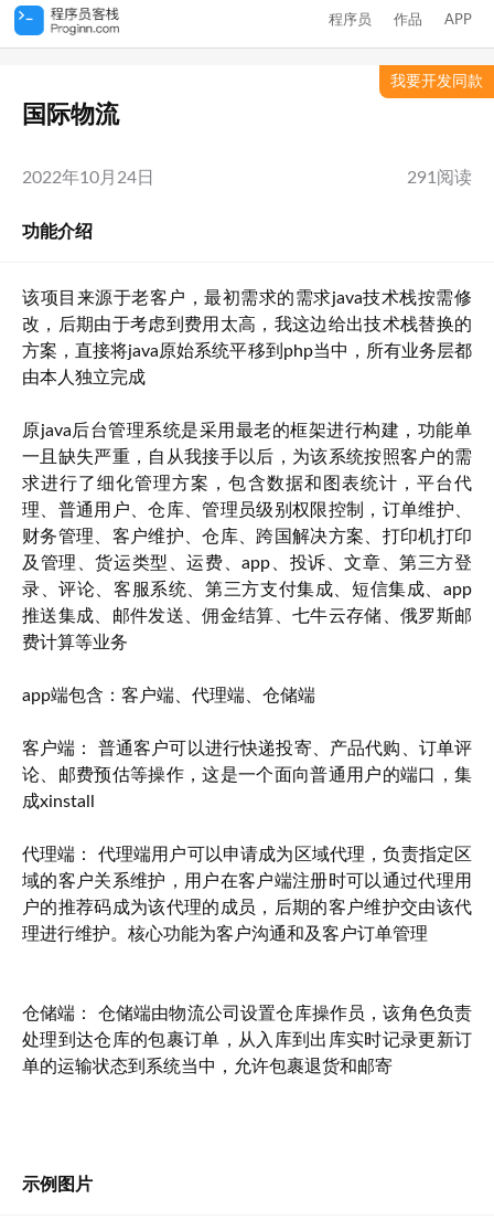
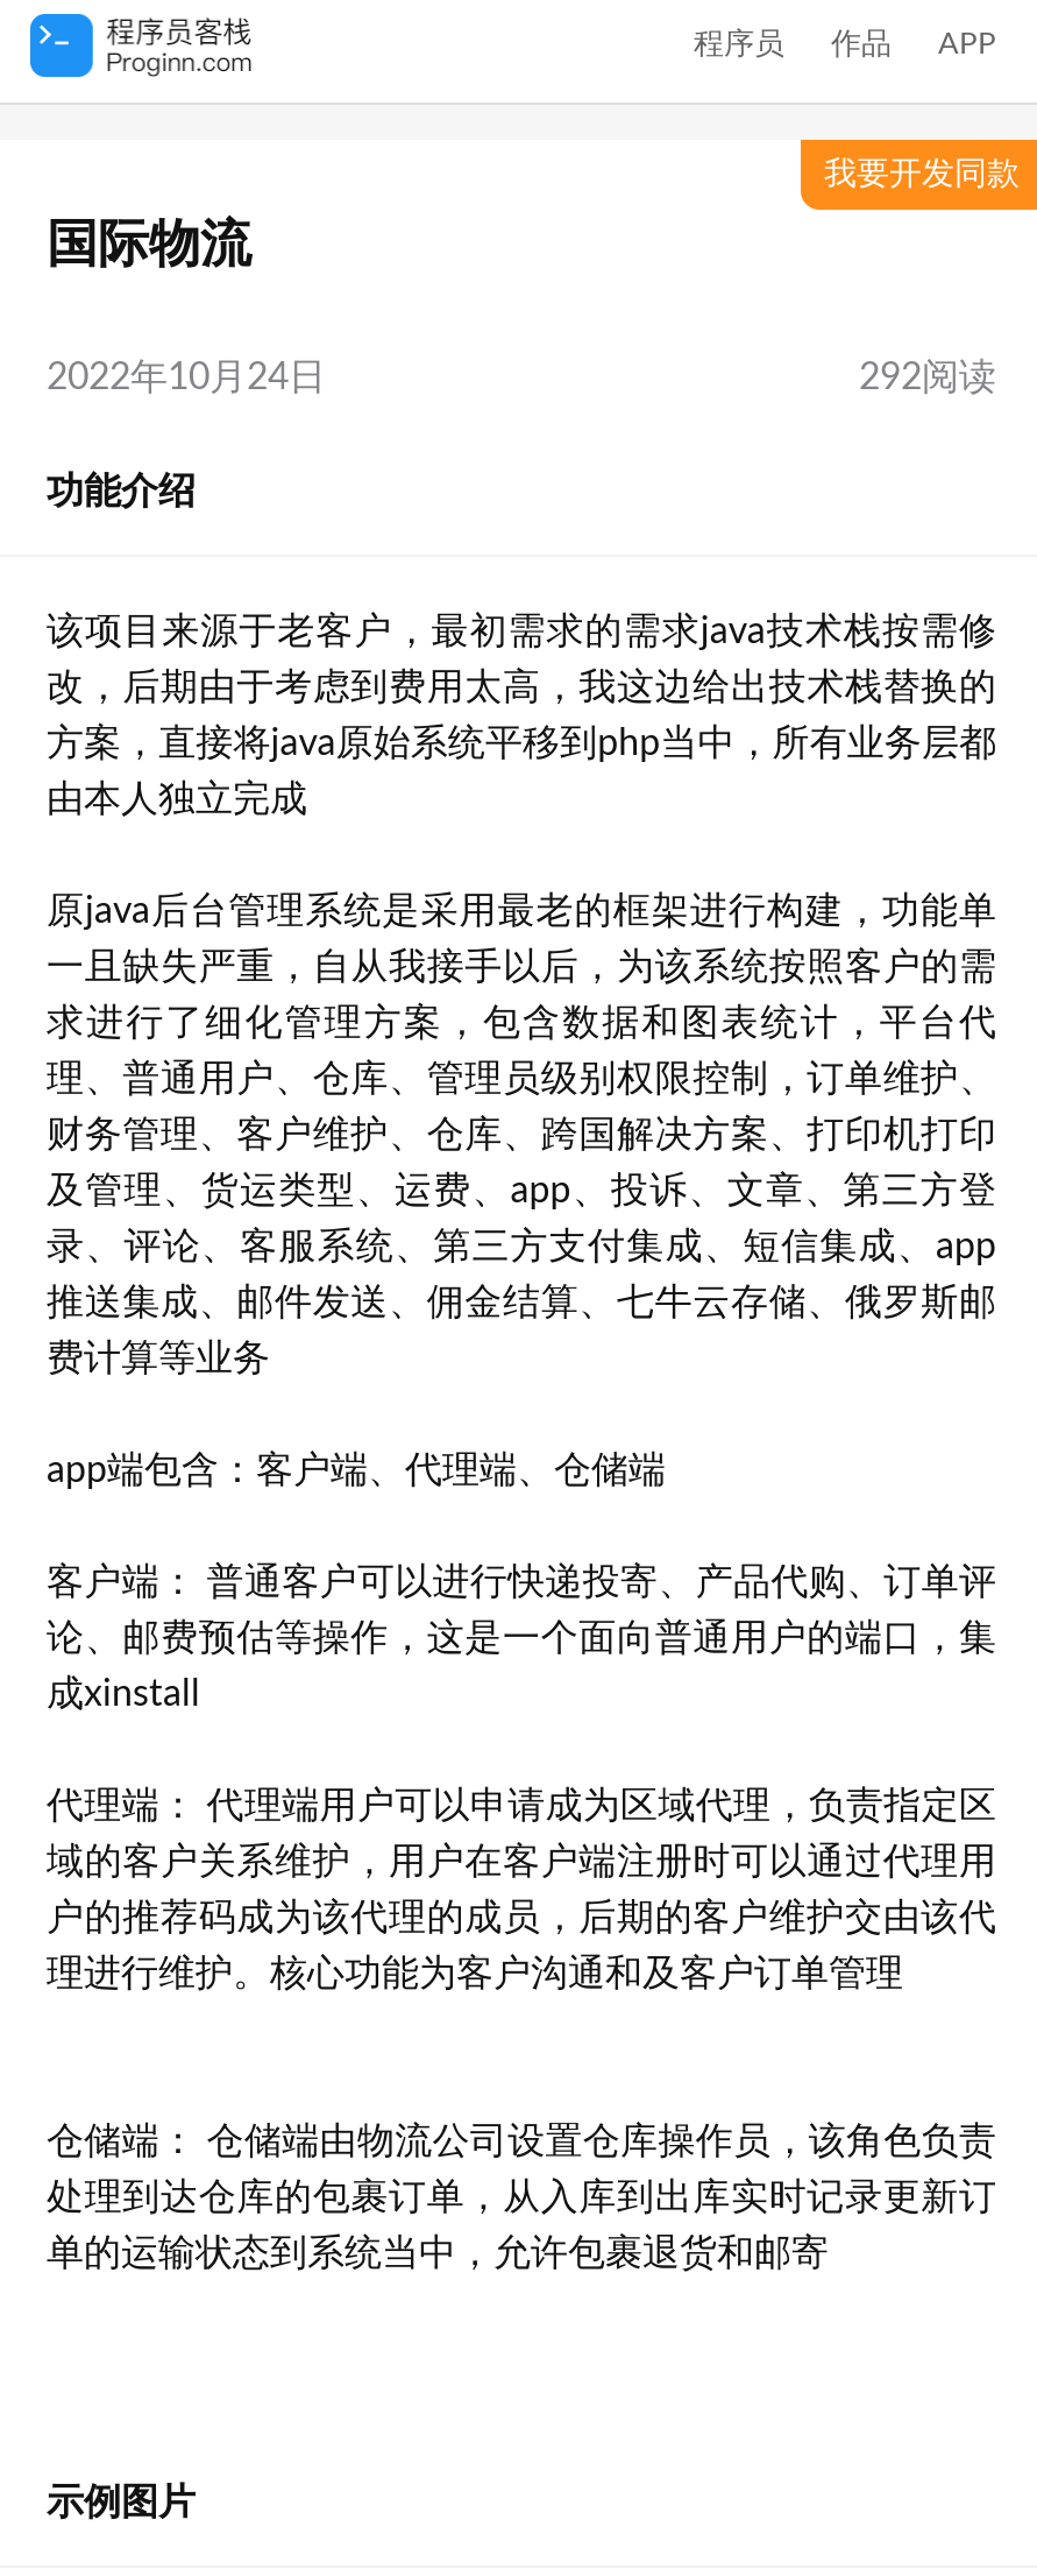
- 291阅读
+ 292阅读
